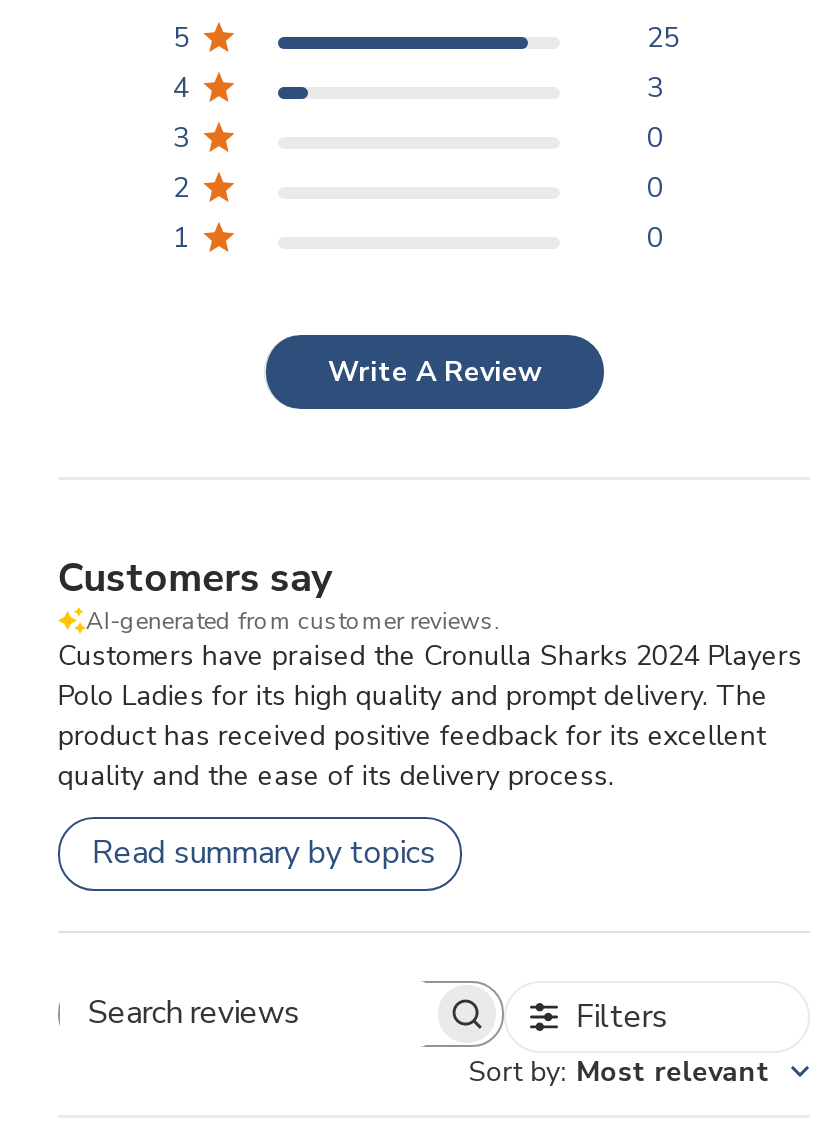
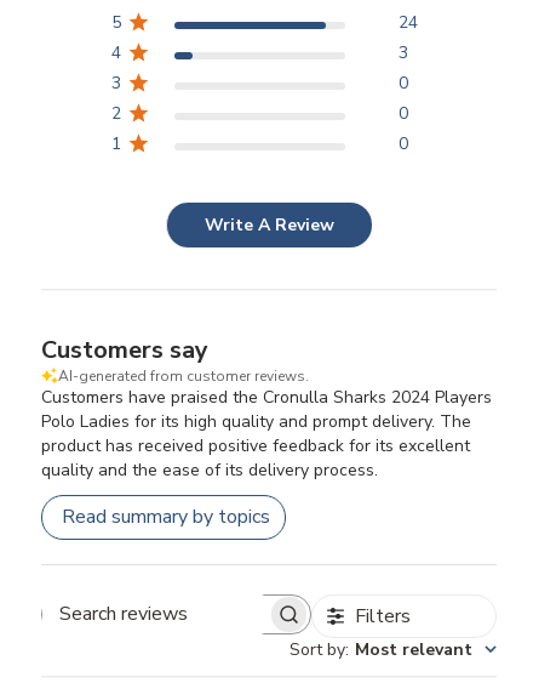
- 25
+ 24
